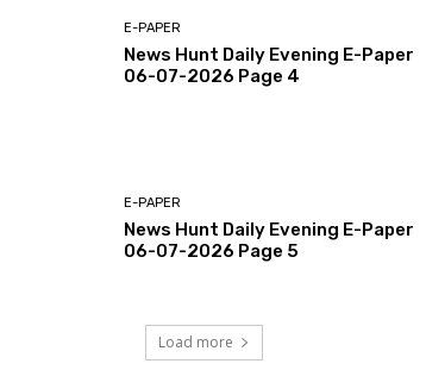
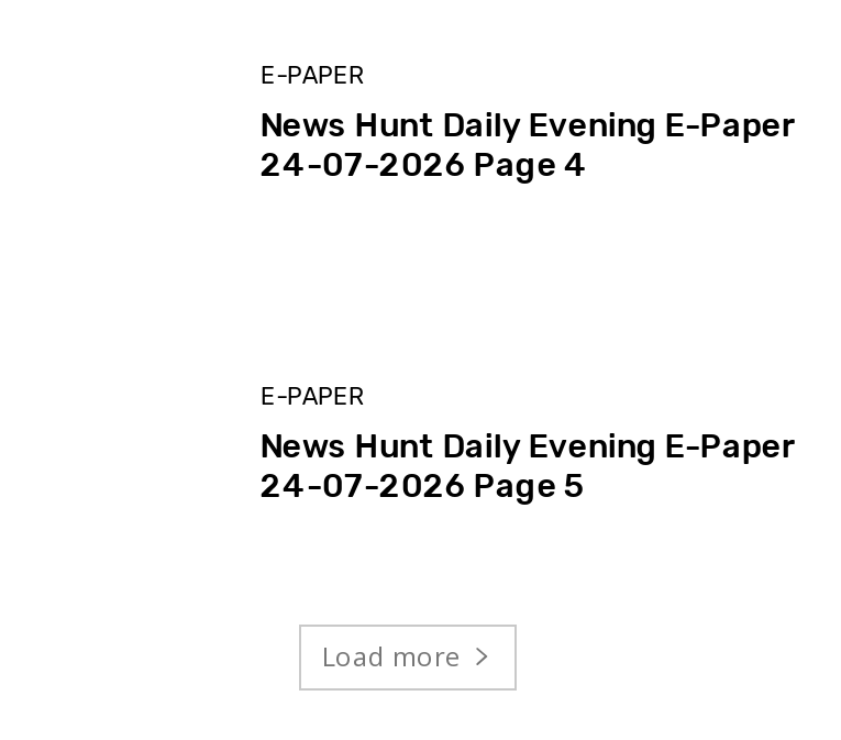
- 06-07-2026 Page 4
+ 24-07-2026 Page 4

- 06-07-2026 Page 5
+ 24-07-2026 Page 5
